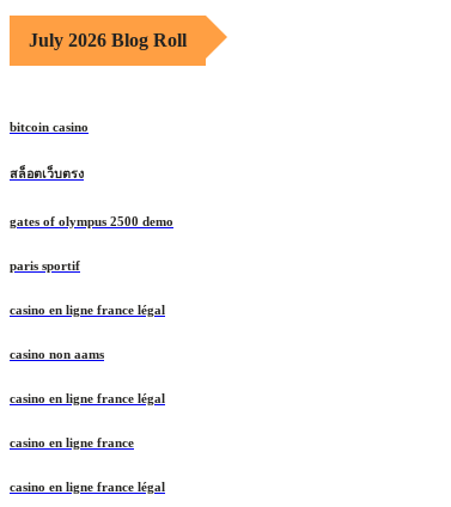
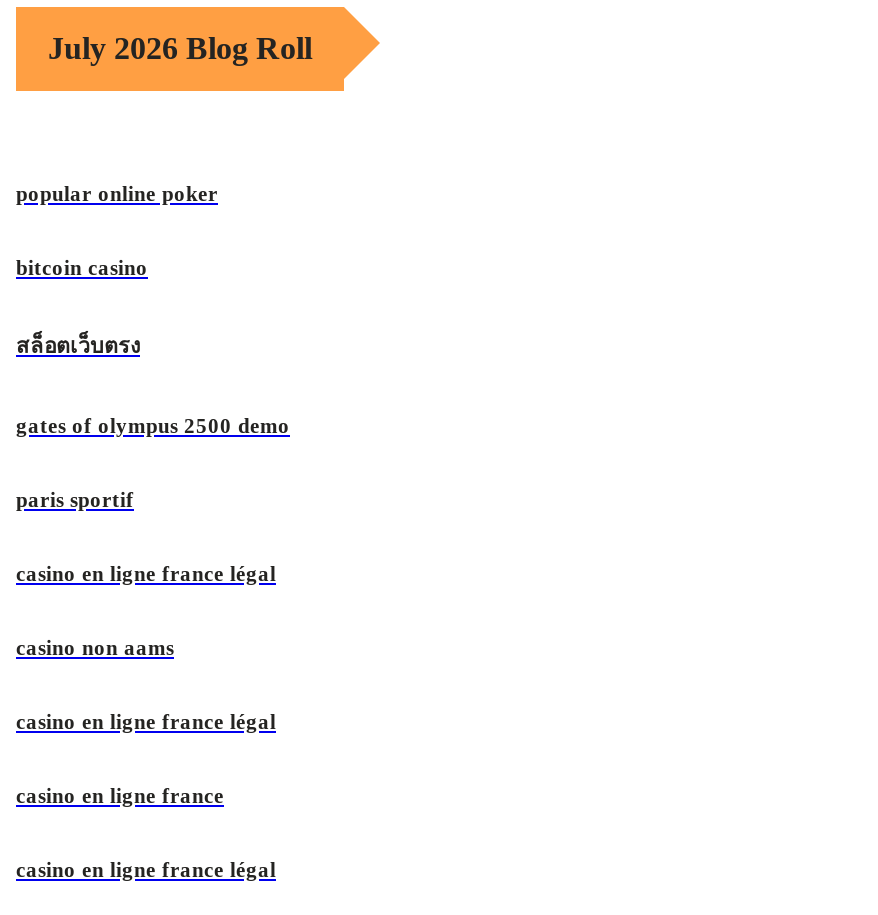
+ popular online poker
